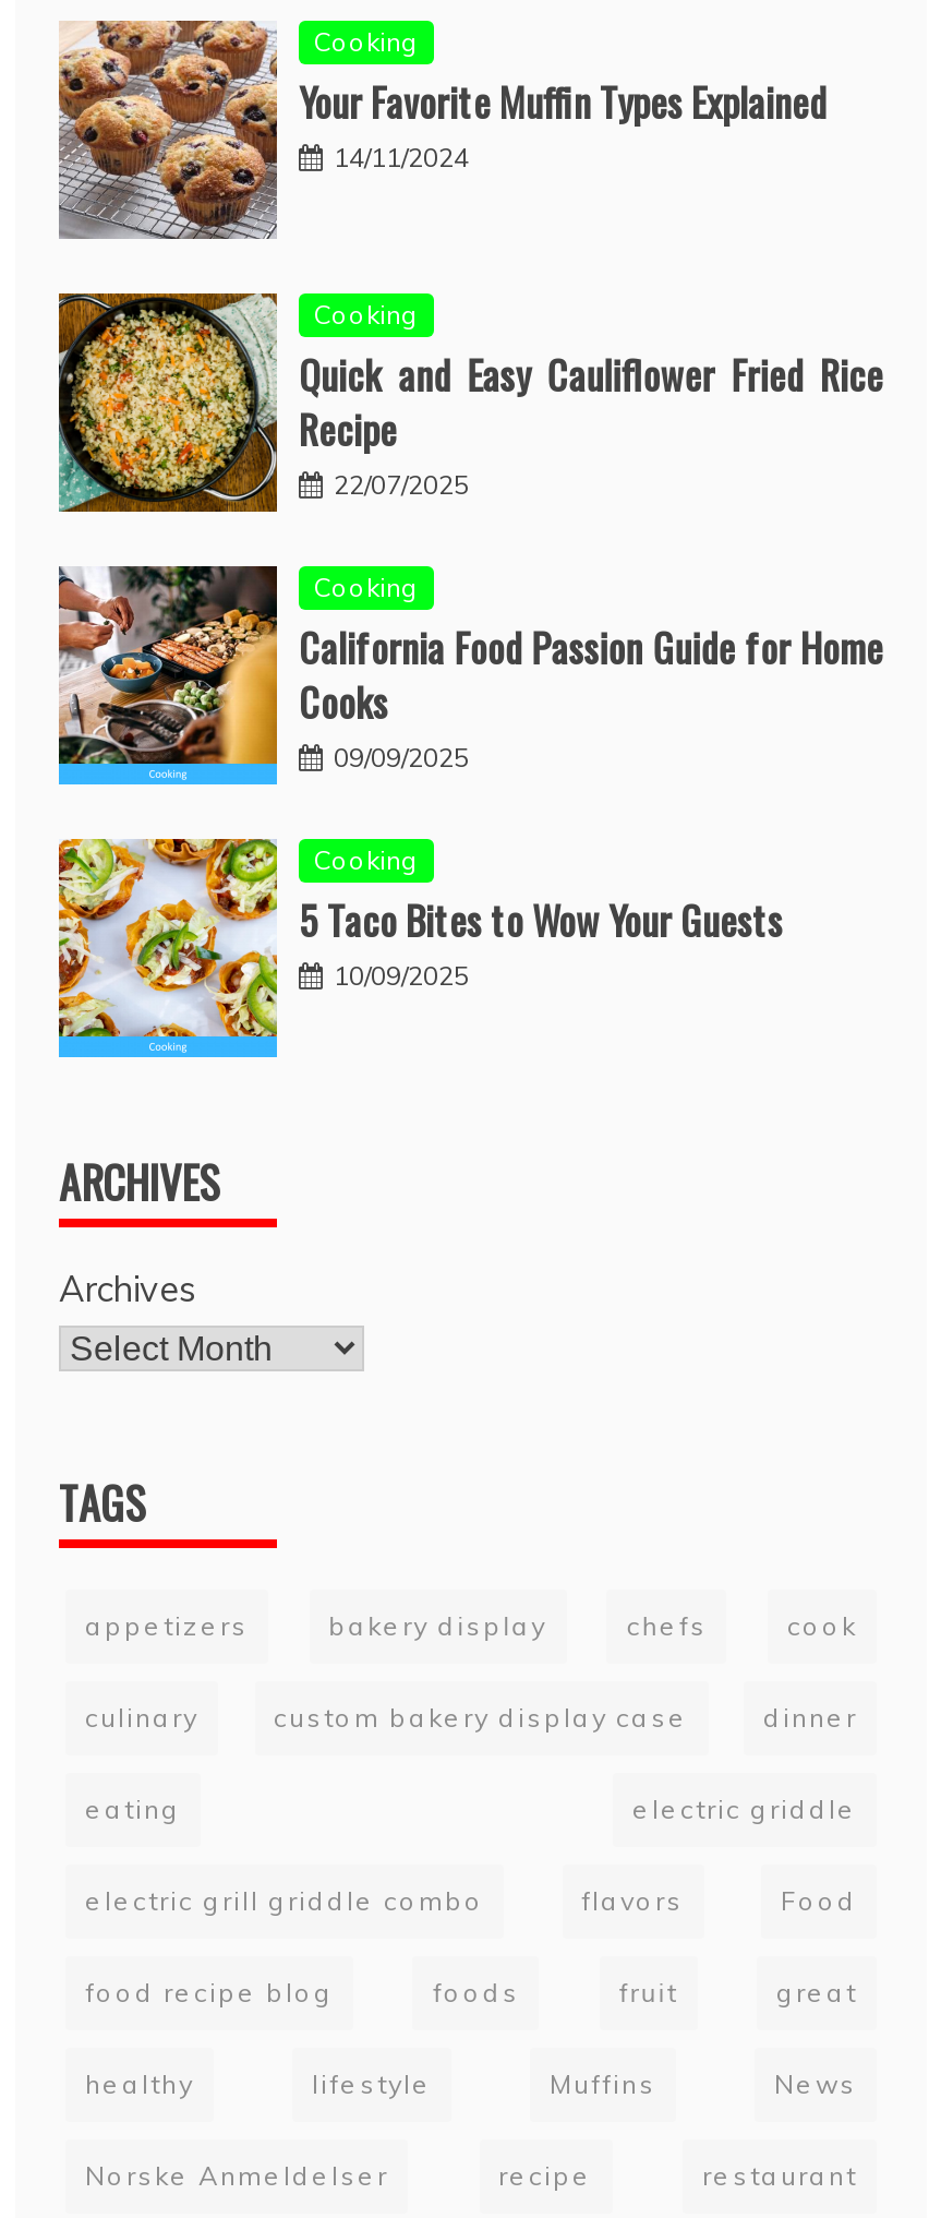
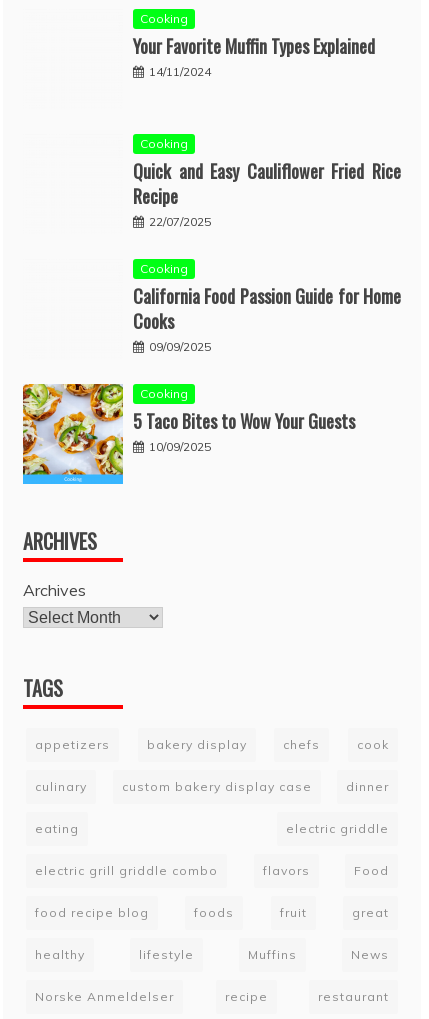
- [image]

- [image]

- [image]
